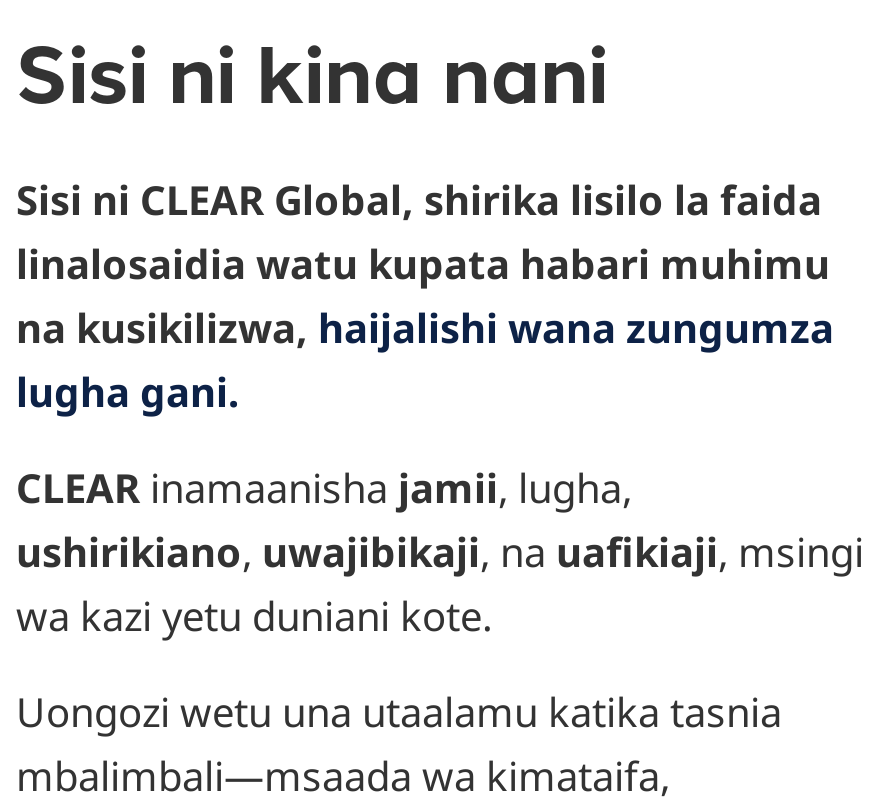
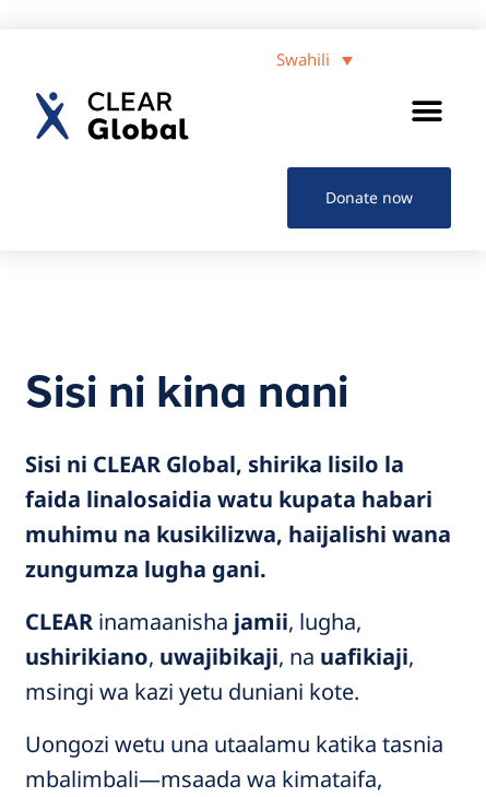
+ Swahili

+ Donate now
